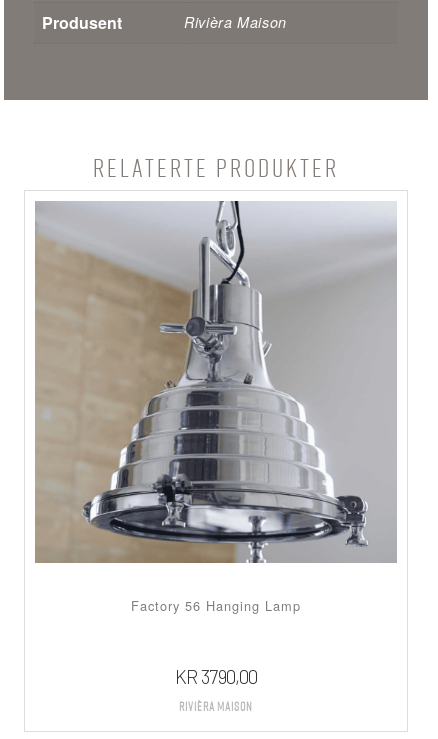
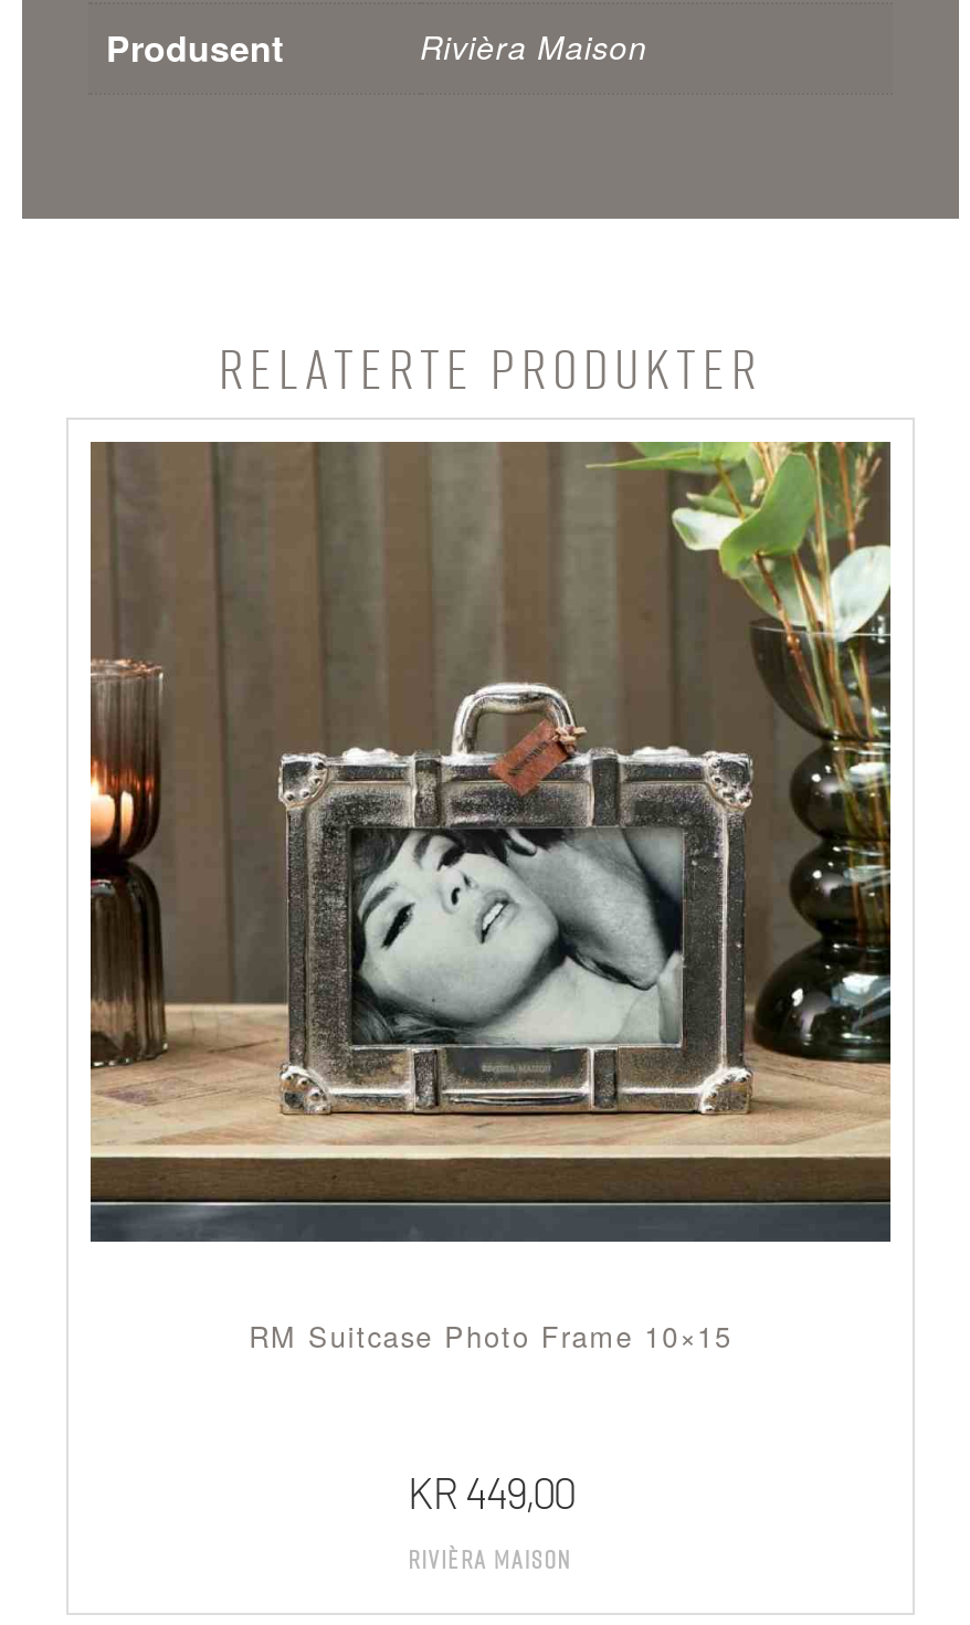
- [image]
- Factory 56 Hanging Lamp
+ [image]
+ RM Suitcase Photo Frame 10×15

- KR 3790,00
+ KR 449,00
